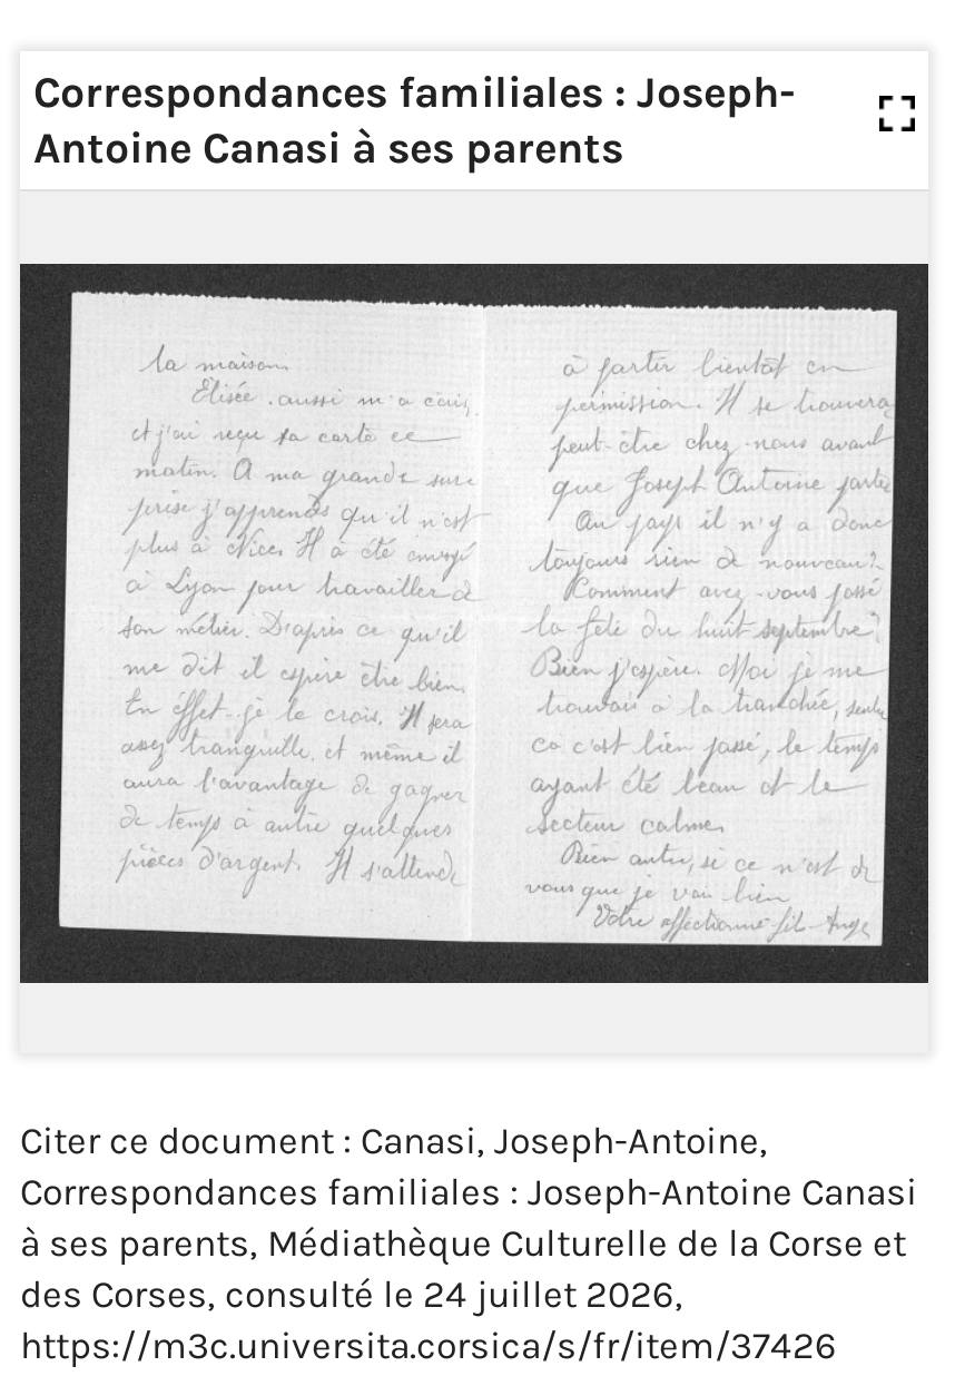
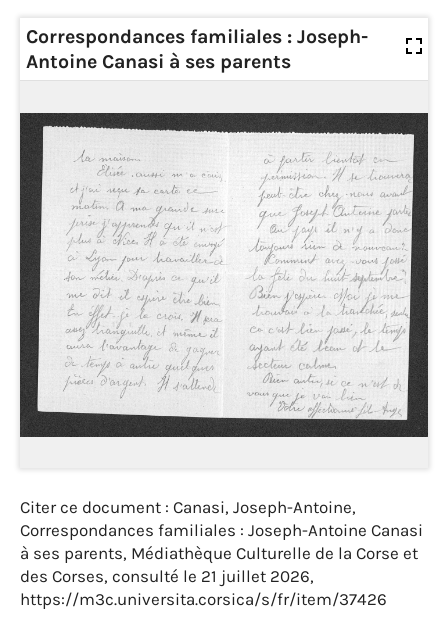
- des Corses, consulté le 24 juillet 2026,
+ des Corses, consulté le 21 juillet 2026,
